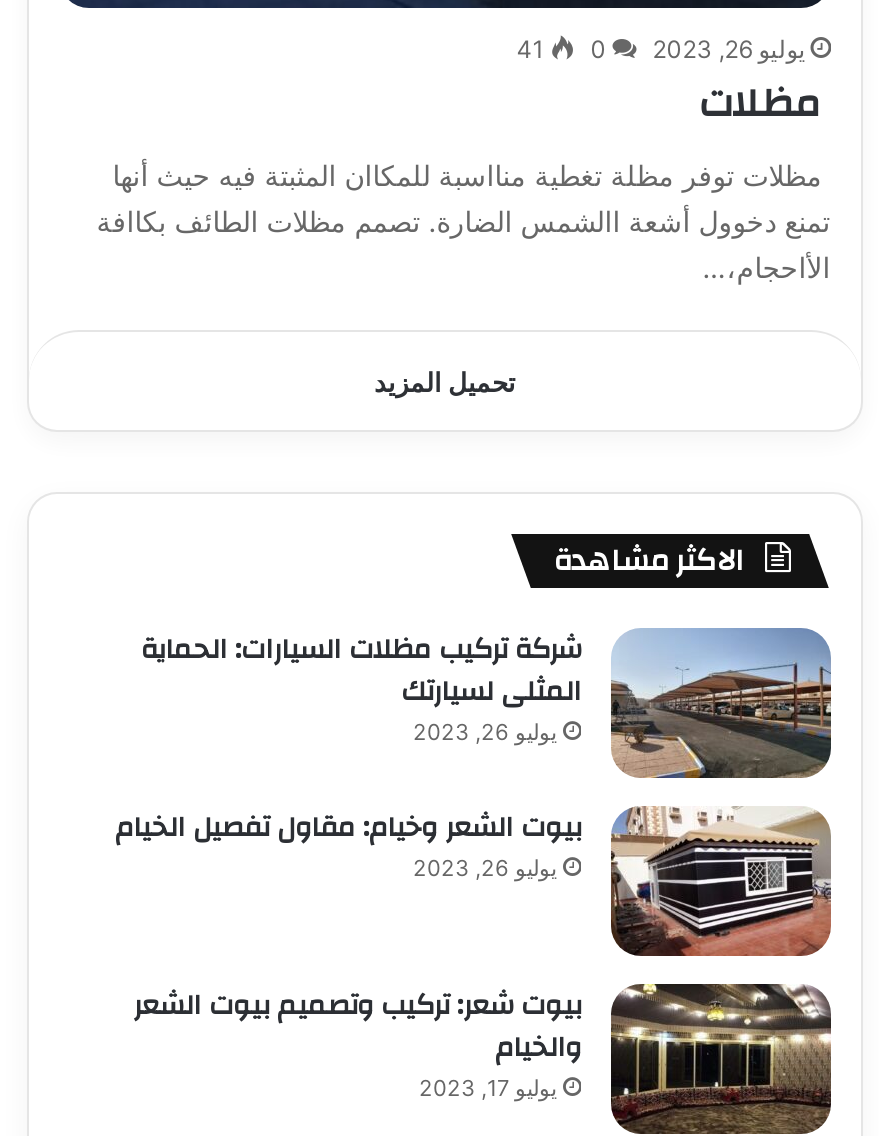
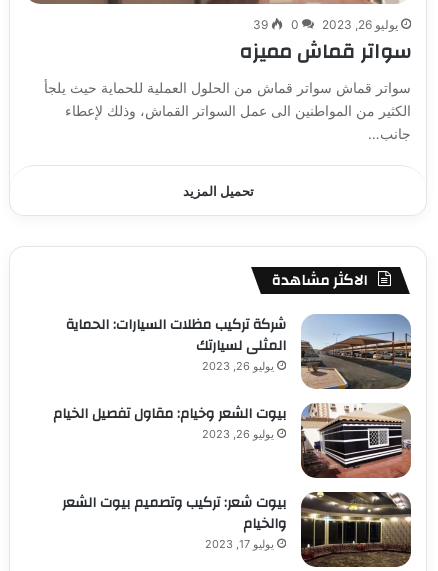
- 41
- مظلات
- مظلات توفر مظلة تغطية منااسبة للمكاان المثبتة فيه حيث أنها
- تمنع دخوول أشعة االشمس الضارة. تصمم مظلات الطائف بكاافة
- الأاحجام،…
+ 39
+ سواتر قماش مميزه
+ سواتر قماش سواتر قماش من الحلول العملية للحماية حيث يلجأ
+ الكثير من المواطنين الى عمل السواتر القماش، وذلك لإعطاء
+ جانب…
